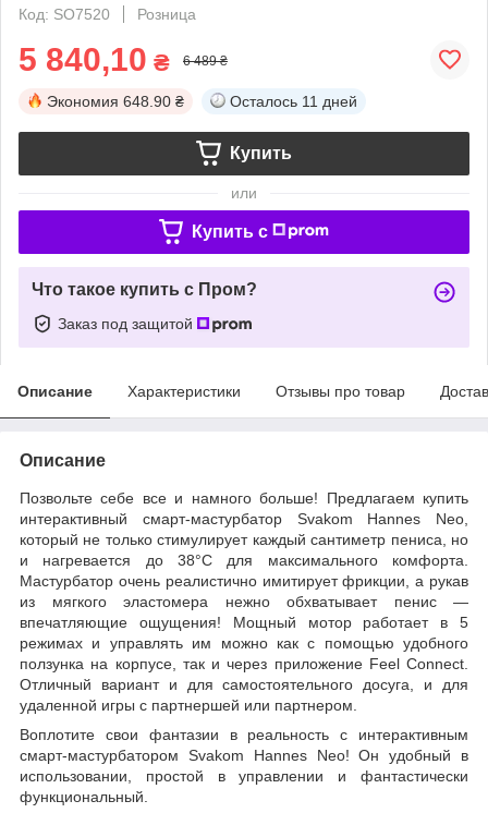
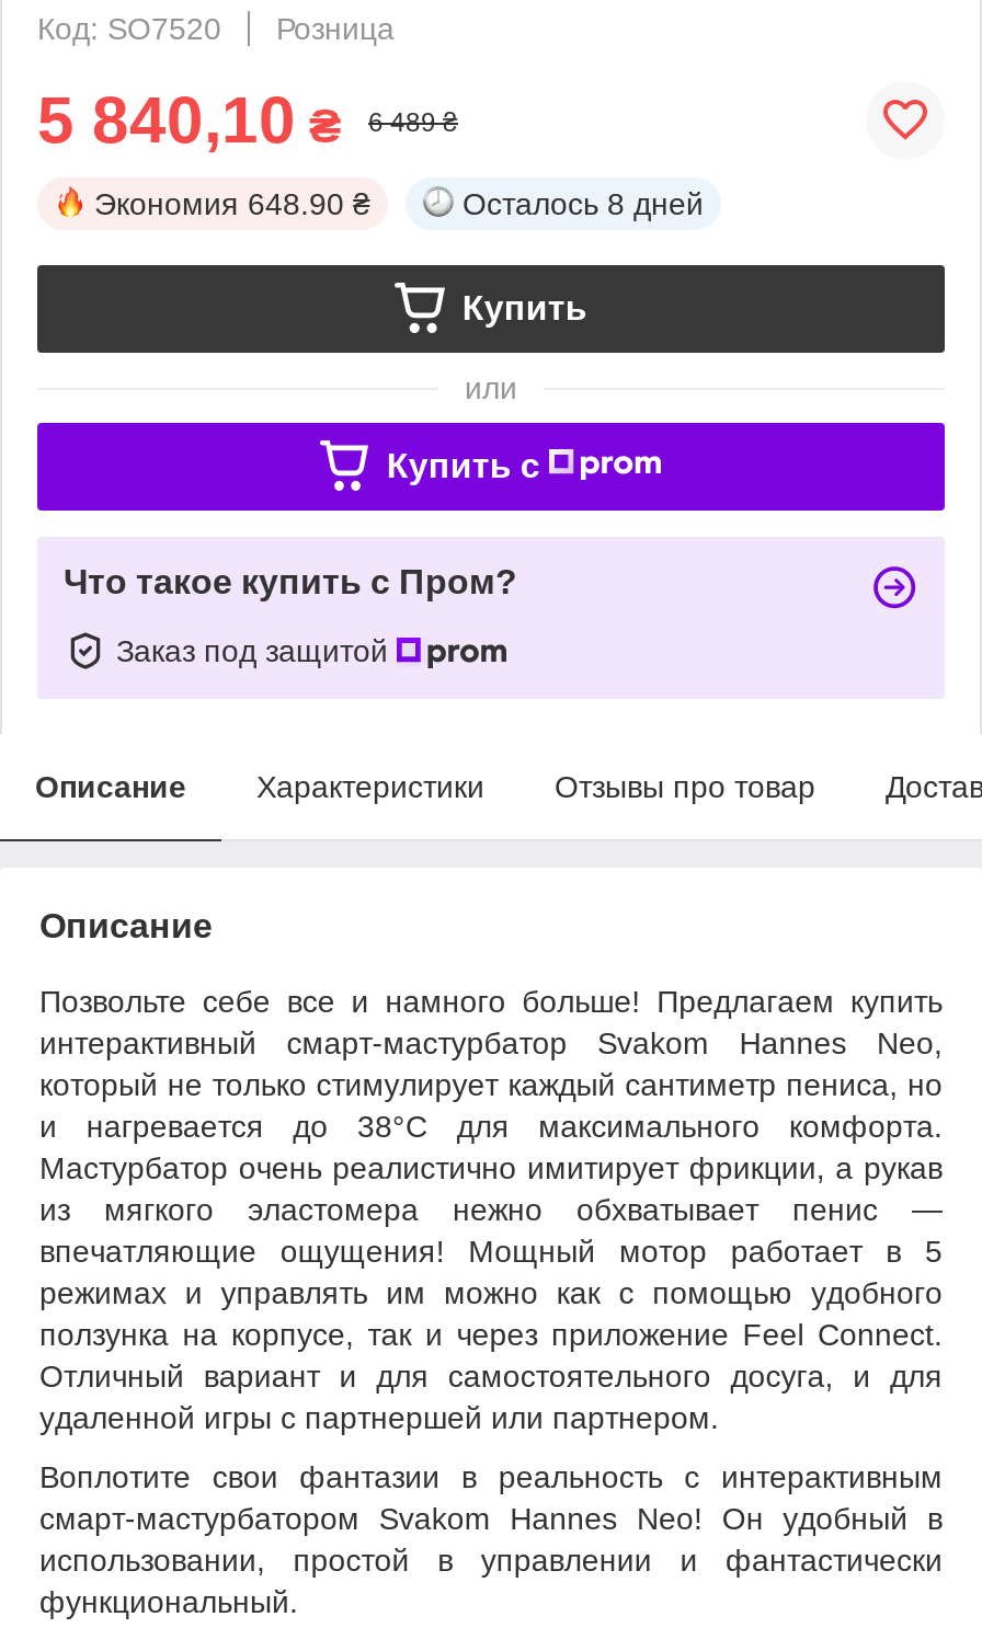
- Осталось 11 дней
+ Осталось 8 дней
